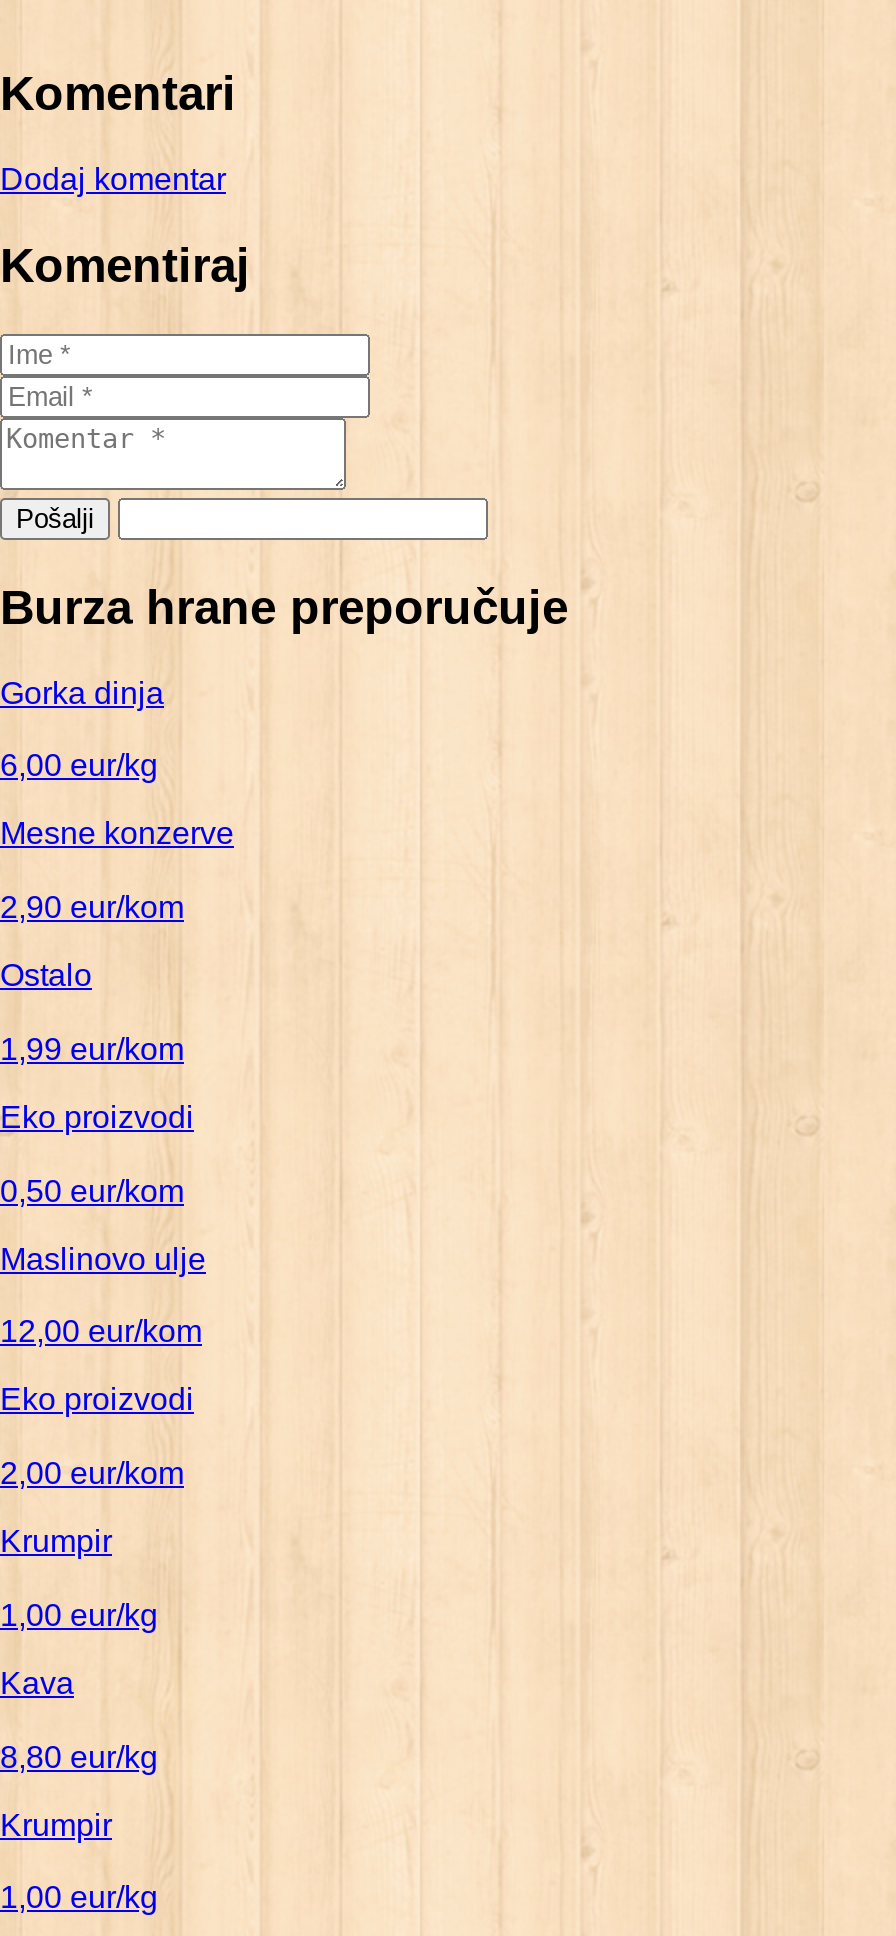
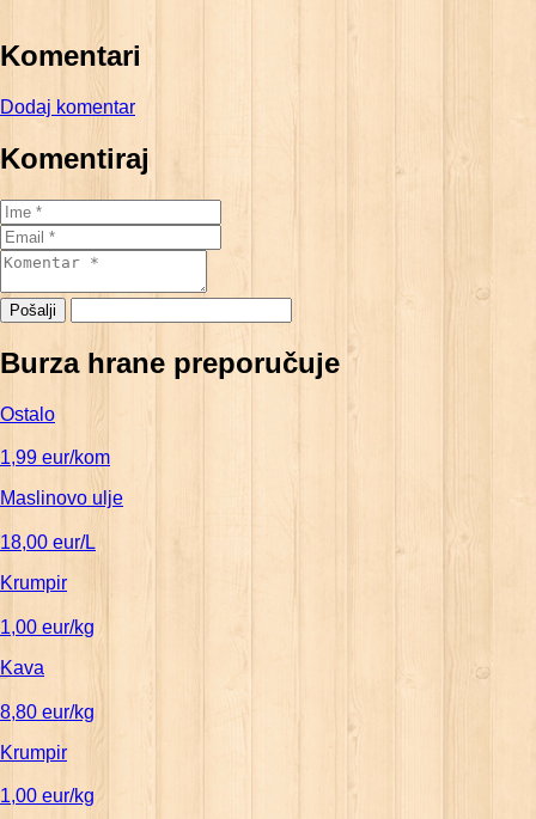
- Gorka dinja
- 6,00 eur/kg
- Mesne konzerve
- 2,90 eur/kom

- Eko proizvodi
- 0,50 eur/kom

- 12,00 eur/kom
- Eko proizvodi
- 2,00 eur/kom
+ 18,00 eur/L
